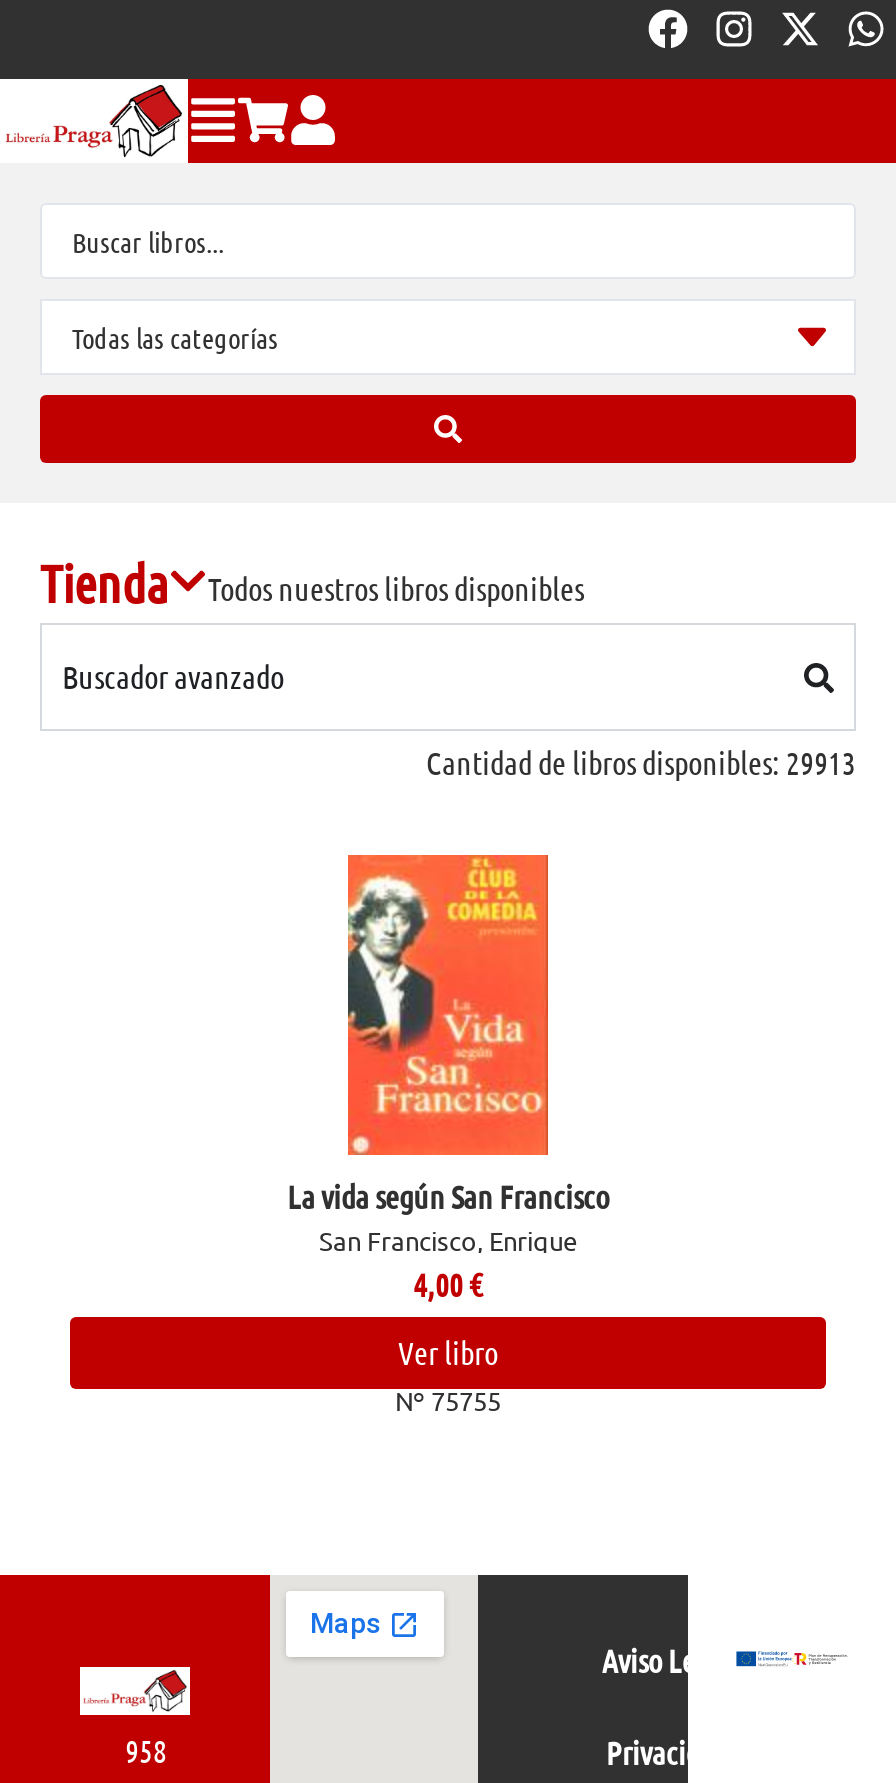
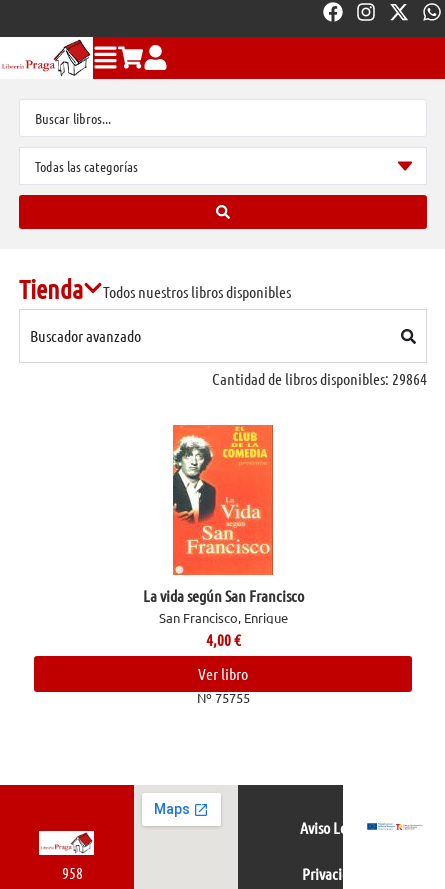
- Cantidad de libros disponibles: 29913
+ Cantidad de libros disponibles: 29864
